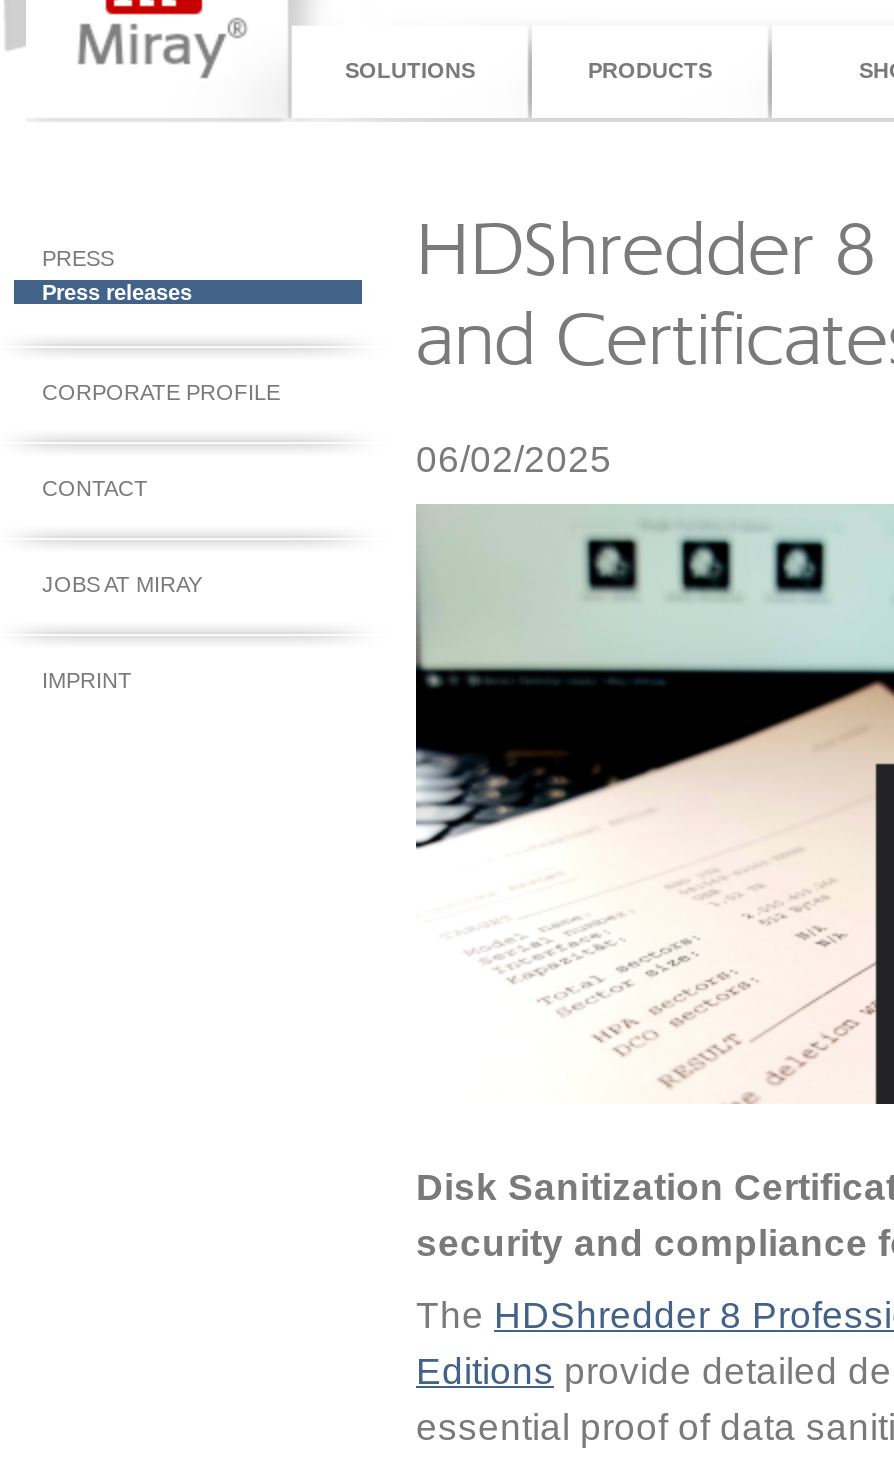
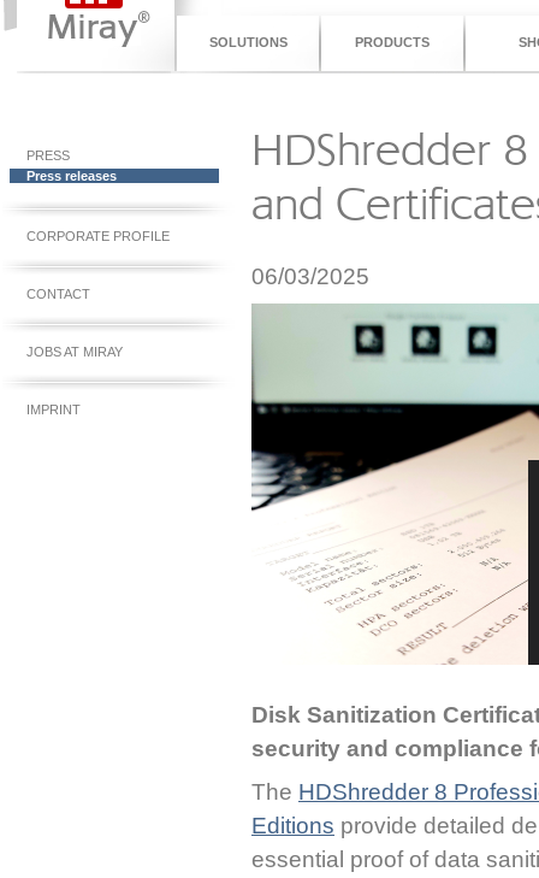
- 06/02/2025
+ 06/03/2025
